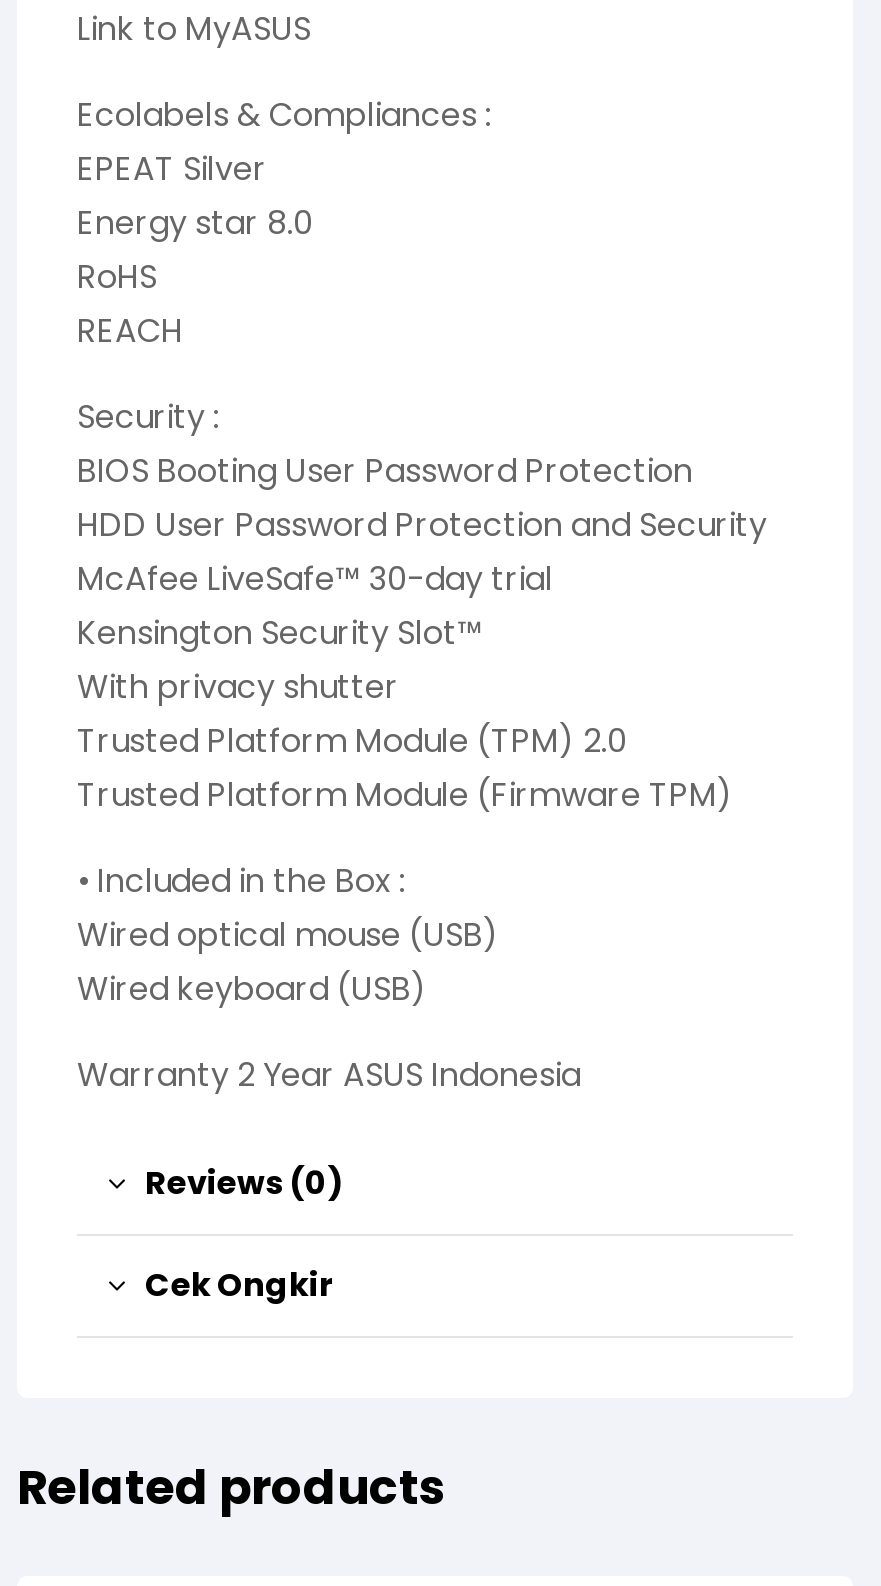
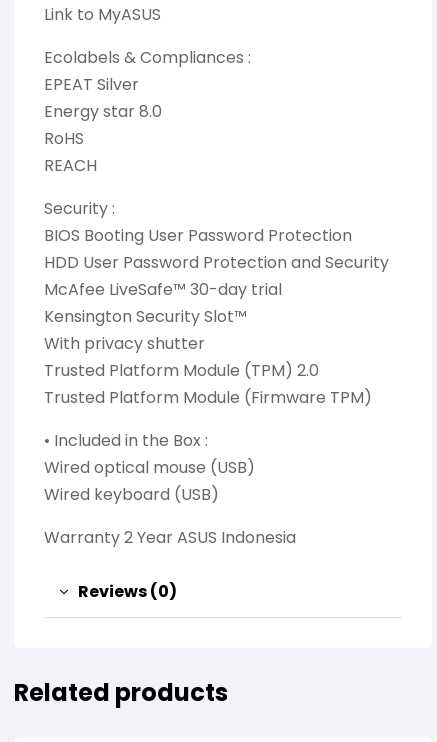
- Cek Ongkir
